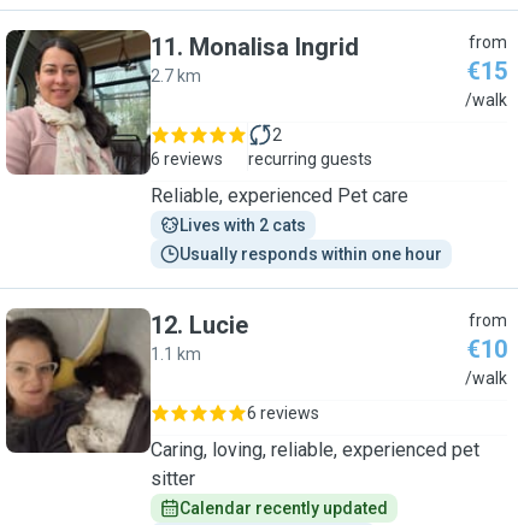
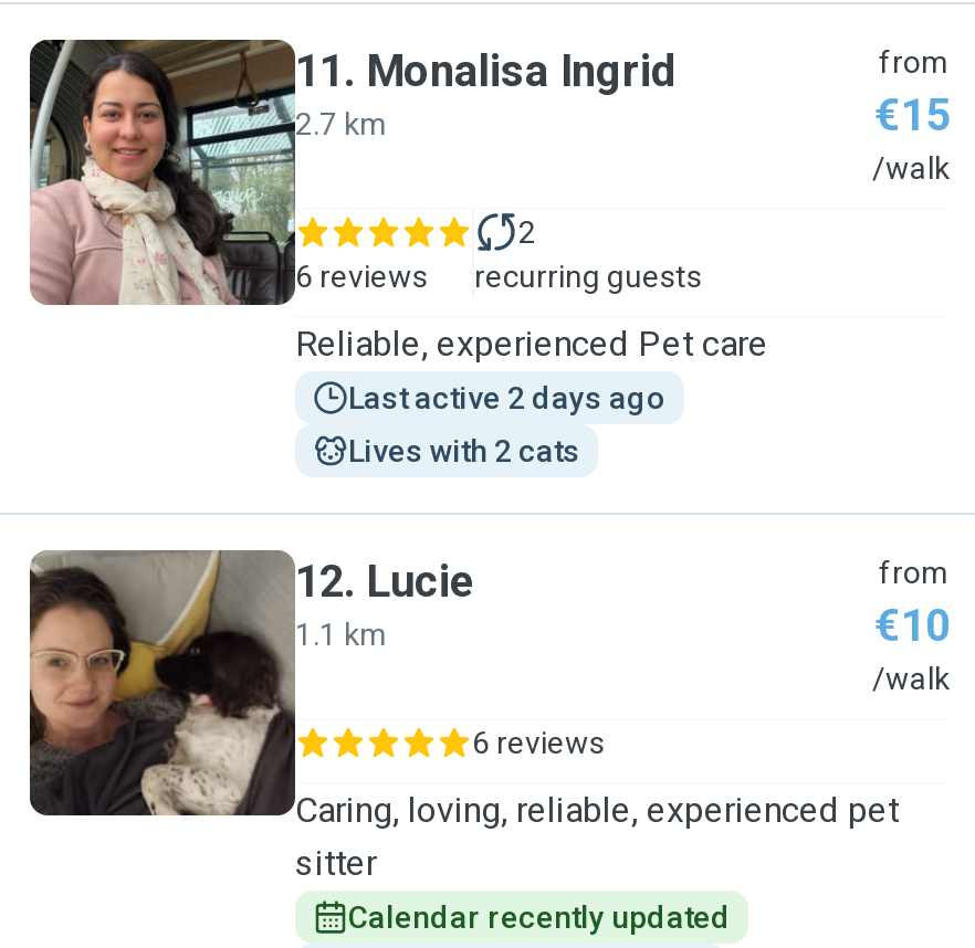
+ Last active 2 days ago

moved down: Lives with 2 cats

- Usually responds within one hour
